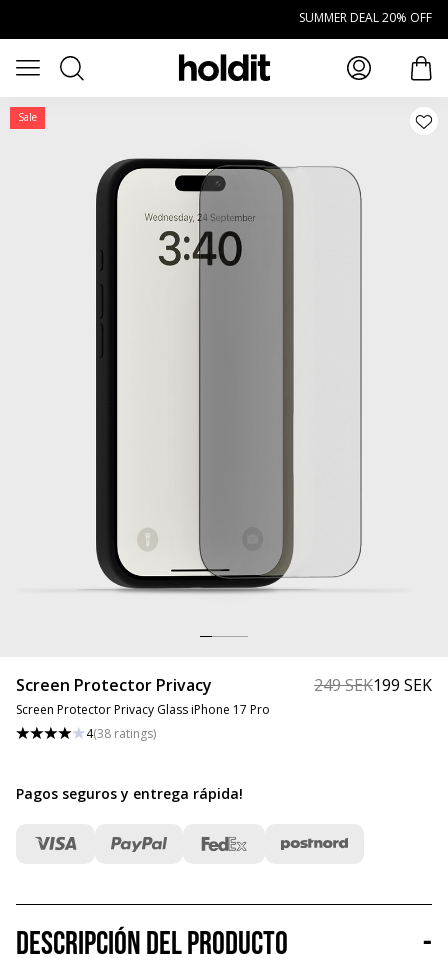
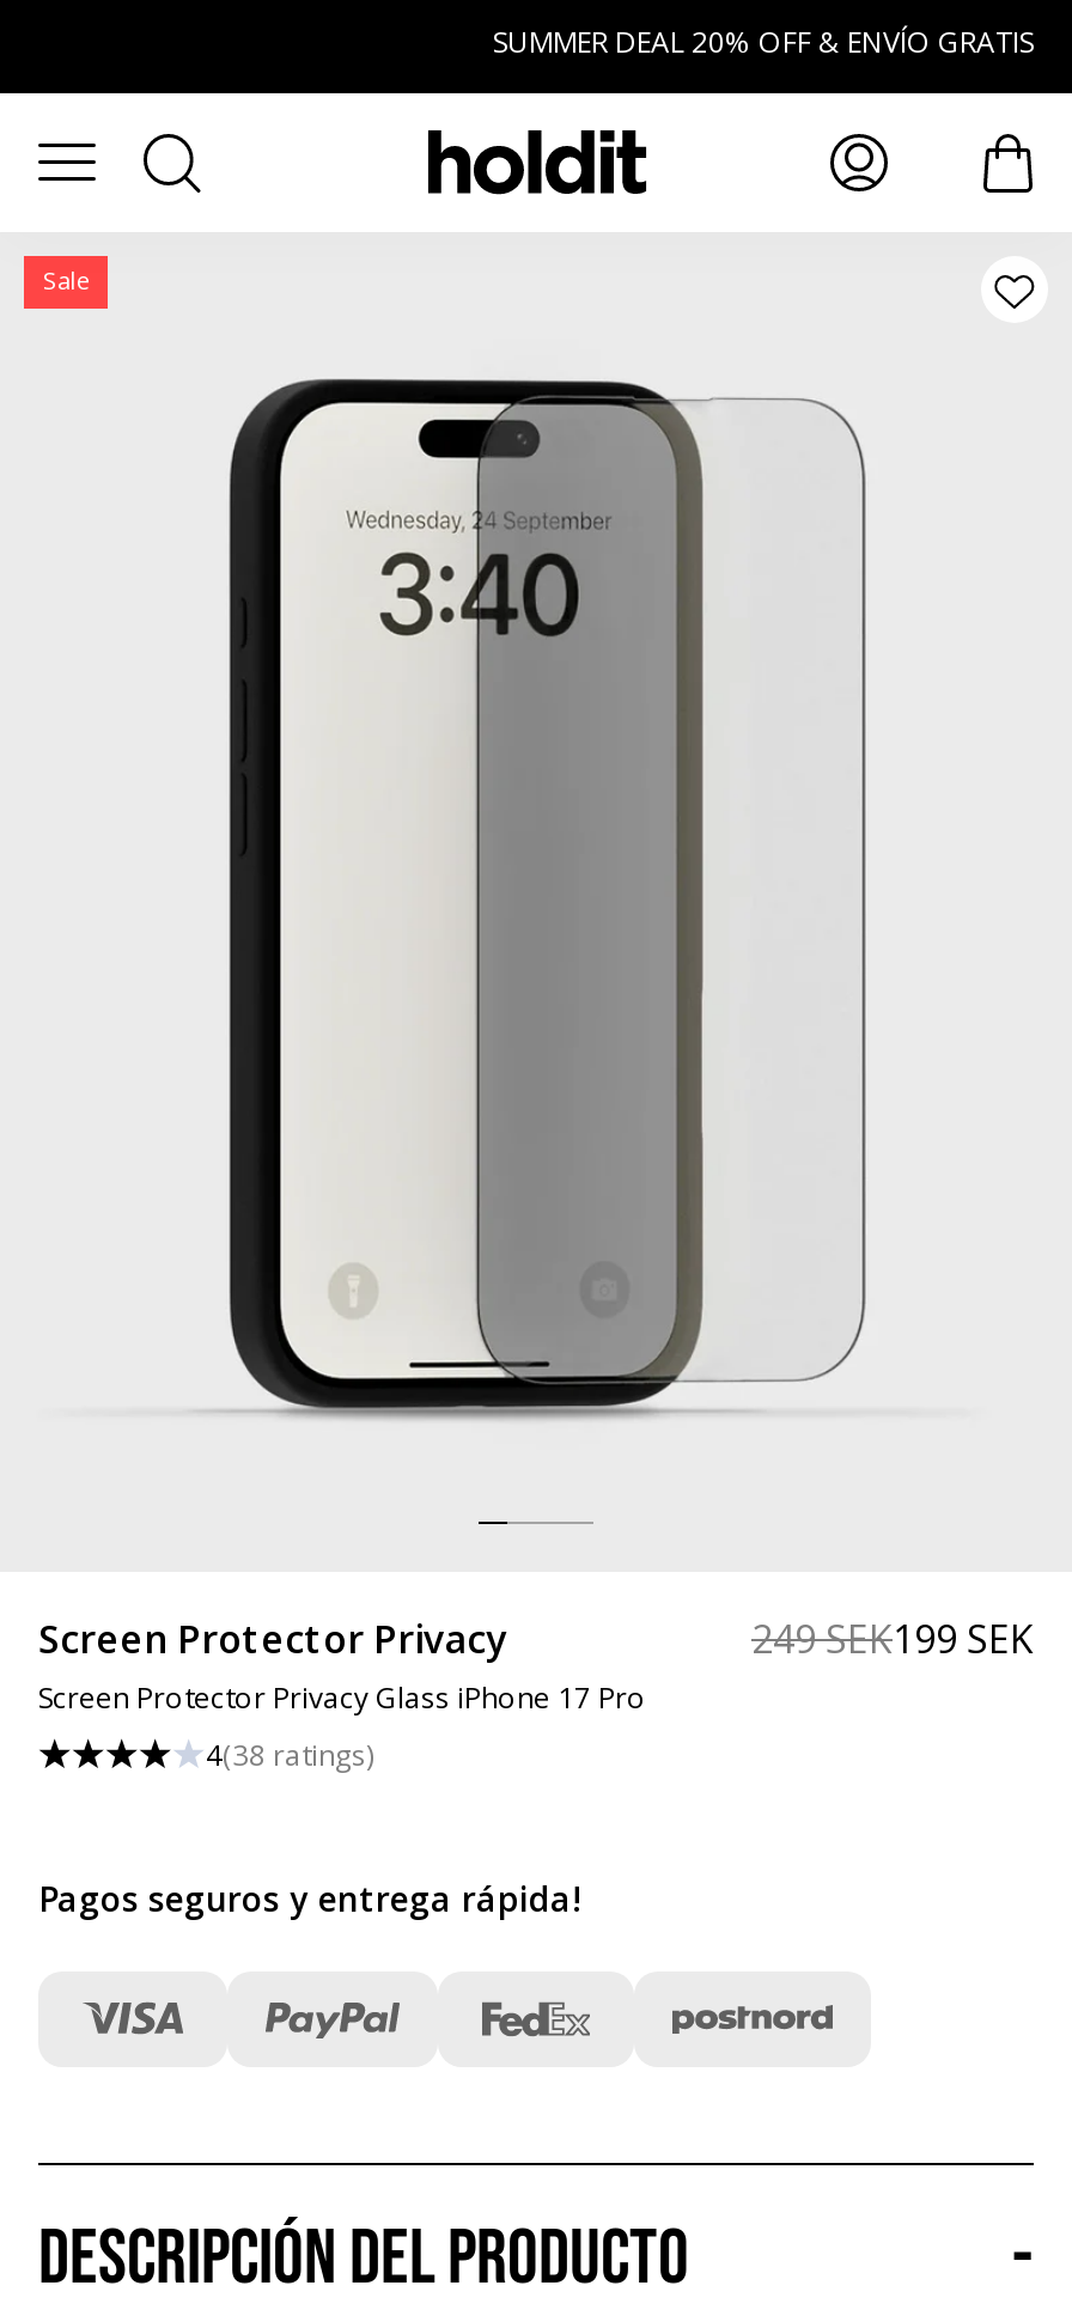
- SUMMER DEAL 20% OFF
+ SUMMER DEAL 20% OFF & ENVÍO GRATIS
